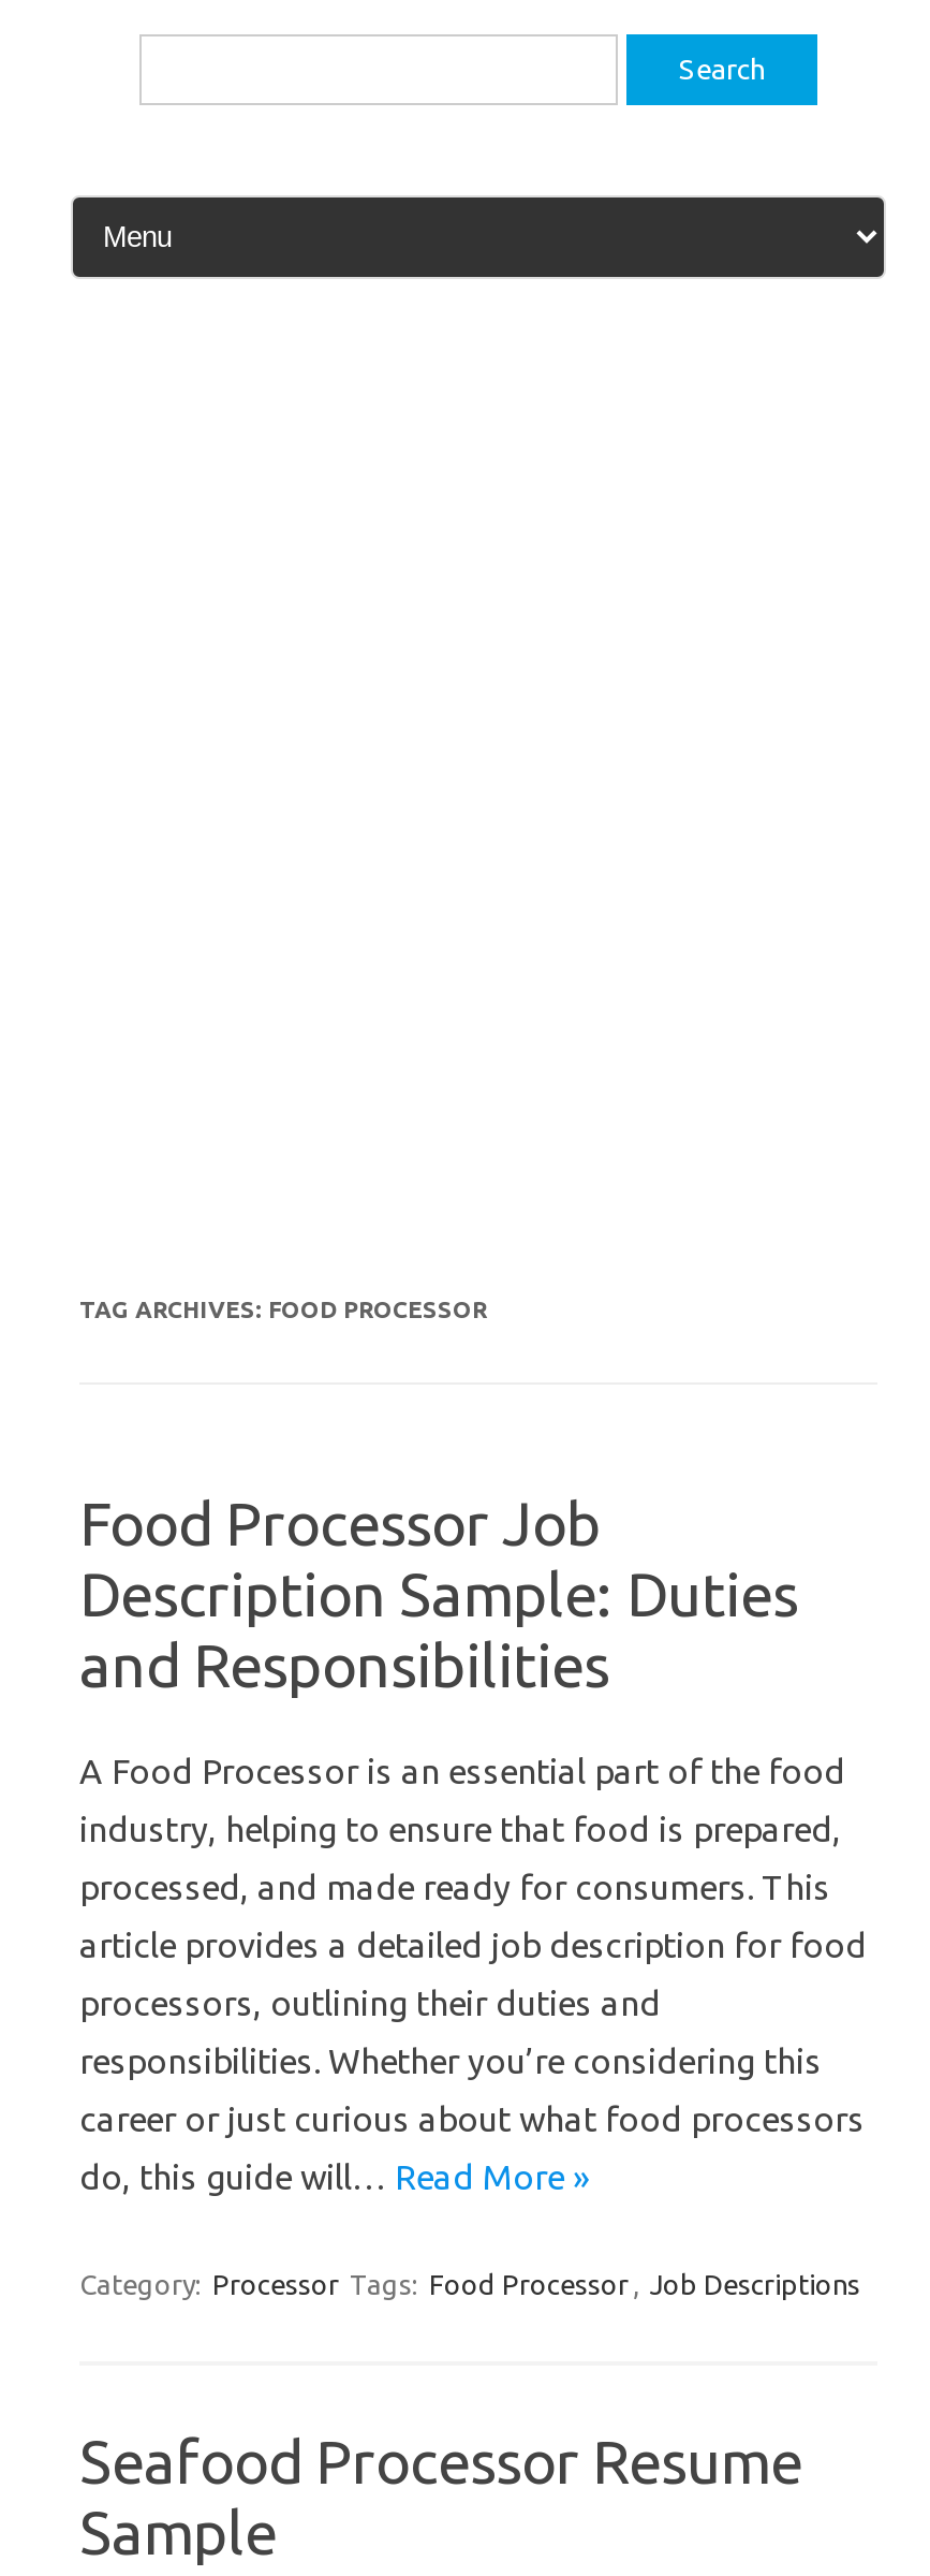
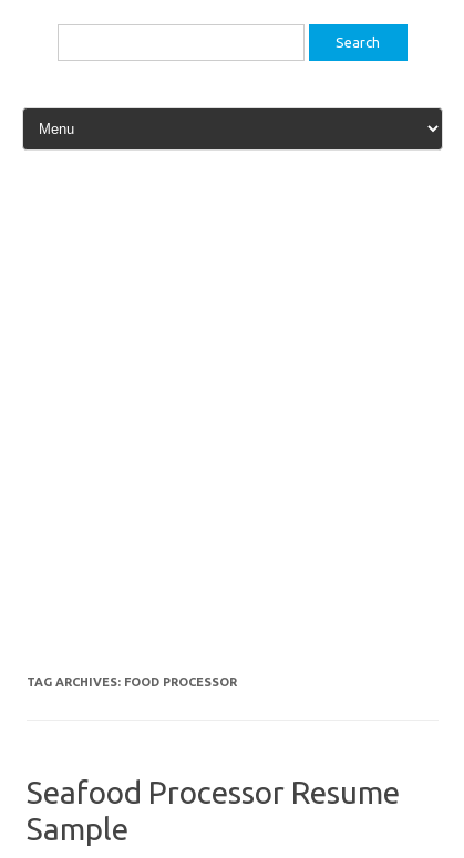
- Food Processor Job
- Description Sample: Duties
- and Responsibilities
- A Food Processor is an essential part of the food
- industry, helping to ensure that food is prepared,
- processed, and made ready for consumers. This
- article provides a detailed job description for food
- processors, outlining their duties and
- responsibilities. Whether you’re considering this
- career or just curious about what food processors
- do, this guide will… Read More »
- Category: Processor Tags: Food Processor , Job Descriptions
